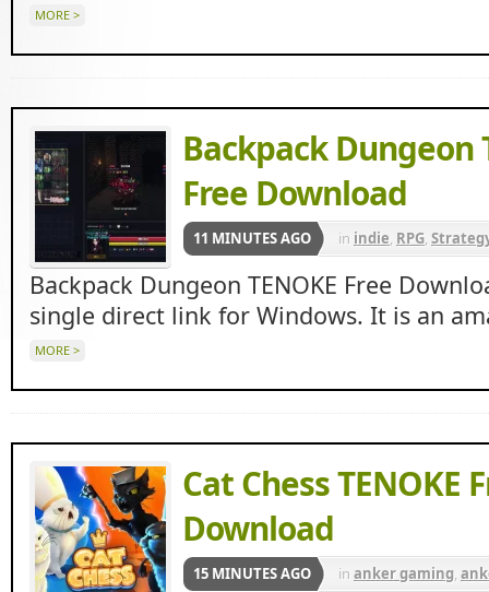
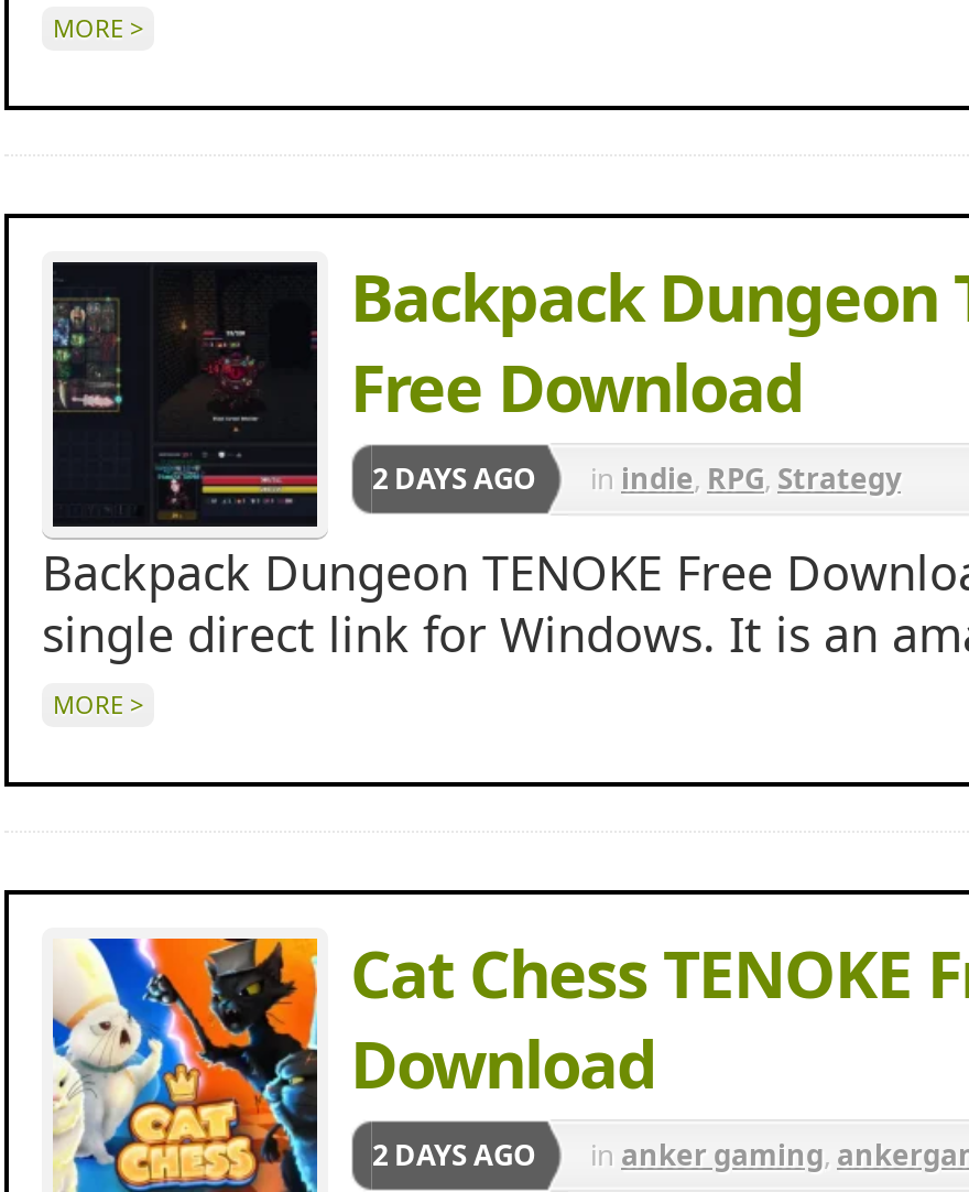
- 11 MINUTES AGO
+ 2 DAYS AGO

- 15 MINUTES AGO
+ 2 DAYS AGO
